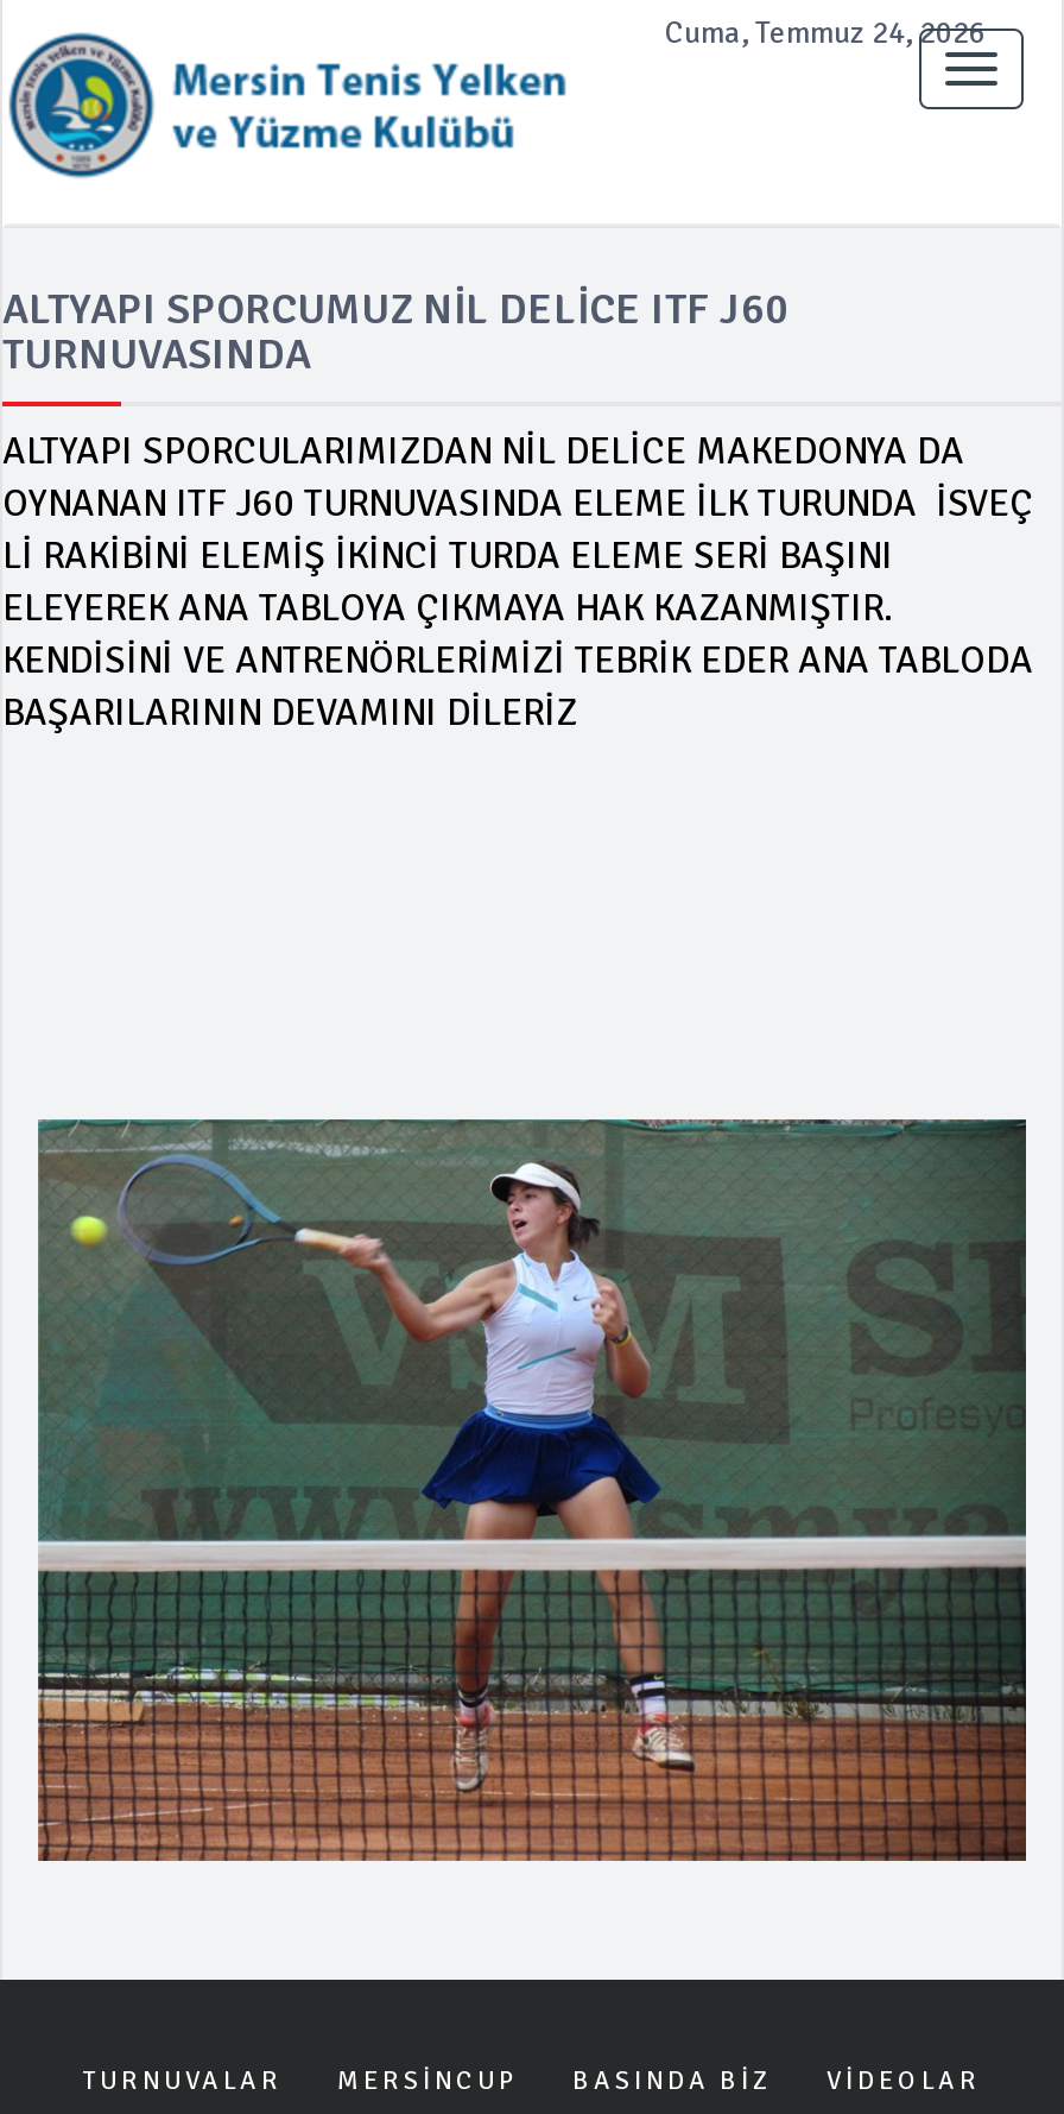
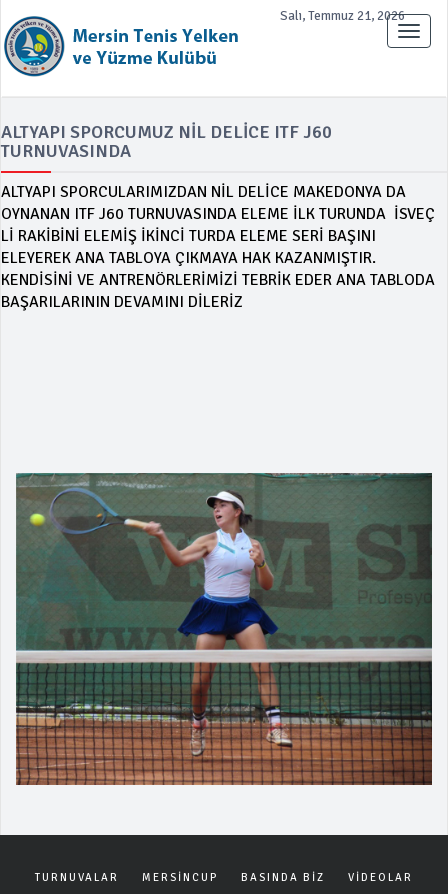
- Cuma, Temmuz 24, 2026
+ Salı, Temmuz 21, 2026
